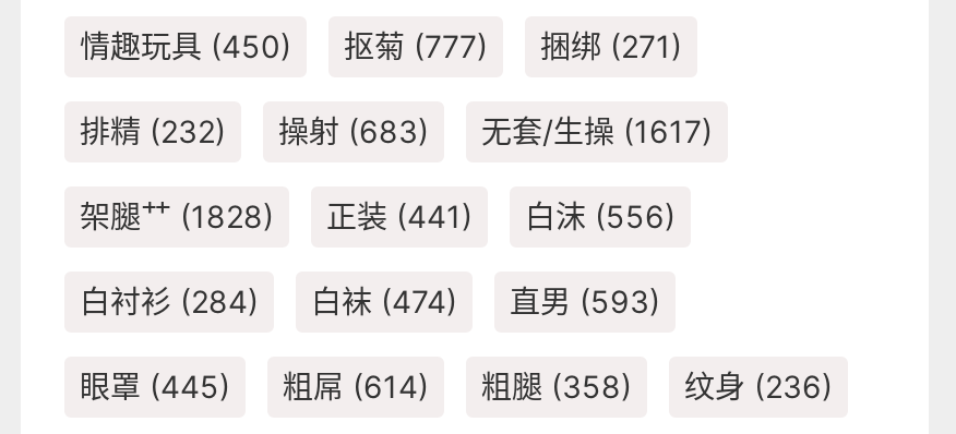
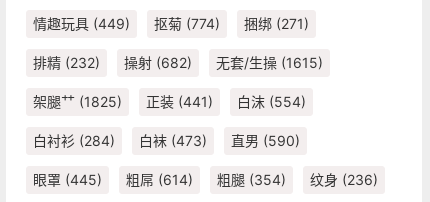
- 情趣玩具(450)
+ 情趣玩具(449)

- 抠菊(777)
+ 抠菊(774)

- 操射(683)
+ 操射(682)

- 无套/生操(1617)
+ 无套/生操(1615)

- 架腿艹(1828)
+ 架腿艹(1825)

- 白沫(556)
+ 白沫(554)

- 白袜(474)
+ 白袜(473)

- 直男(593)
+ 直男(590)

- 眼罩(445) 粗屌(614) 粗腿(358) 纹身(236)
+ 眼罩(445) 粗屌(614) 粗腿(354) 纹身(236)
